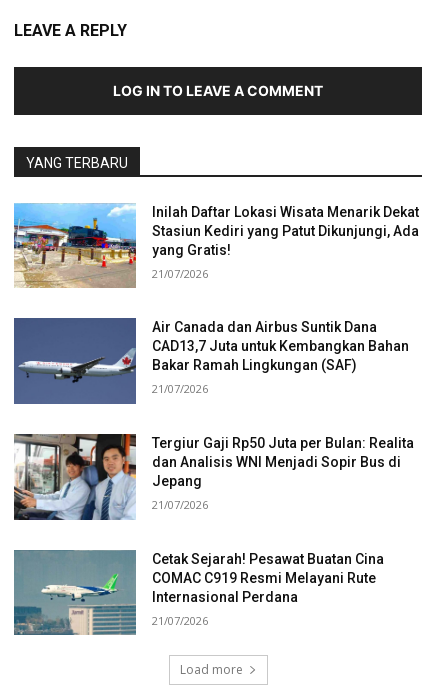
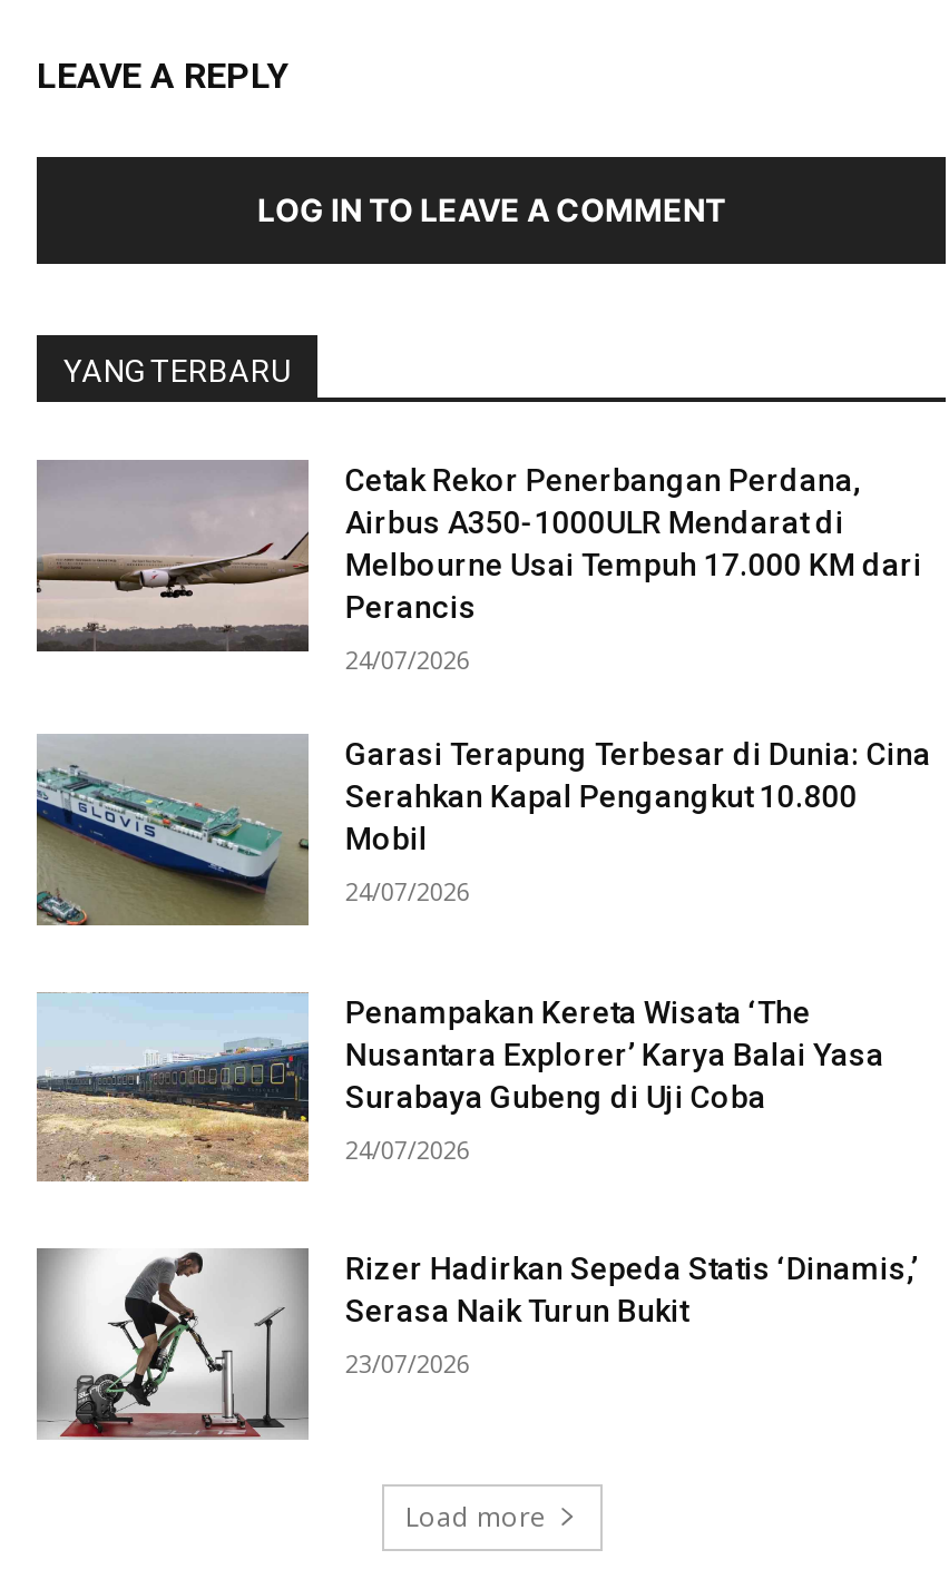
- [image]
- Inilah Daftar Lokasi Wisata Menarik Dekat
- Stasiun Kediri yang Patut Dikunjungi, Ada
- yang Gratis!
+ [image]
+ Cetak Rekor Penerbangan Perdana,
+ Airbus A350-1000ULR Mendarat di
+ Melbourne Usai Tempuh 17.000 KM dari
+ Perancis

- 21/07/2026
+ 24/07/2026

- [image]
- Air Canada dan Airbus Suntik Dana
- CAD13,7 Juta untuk Kembangkan Bahan
- Bakar Ramah Lingkungan (SAF)
+ [image]
+ Garasi Terapung Terbesar di Dunia: Cina
+ Serahkan Kapal Pengangkut 10.800
+ Mobil

- 21/07/2026
+ 24/07/2026

- [image]
- Tergiur Gaji Rp50 Juta per Bulan: Realita
- dan Analisis WNI Menjadi Sopir Bus di
- Jepang
+ [image]
+ Penampakan Kereta Wisata ‘The
+ Nusantara Explorer’ Karya Balai Yasa
+ Surabaya Gubeng di Uji Coba

- 21/07/2026
+ 24/07/2026

- [image]
- Cetak Sejarah! Pesawat Buatan Cina
- COMAC C919 Resmi Melayani Rute
- Internasional Perdana
+ [image]
+ Rizer Hadirkan Sepeda Statis ‘Dinamis,’
+ Serasa Naik Turun Bukit

- 21/07/2026
+ 23/07/2026
